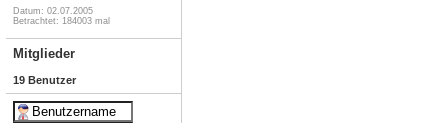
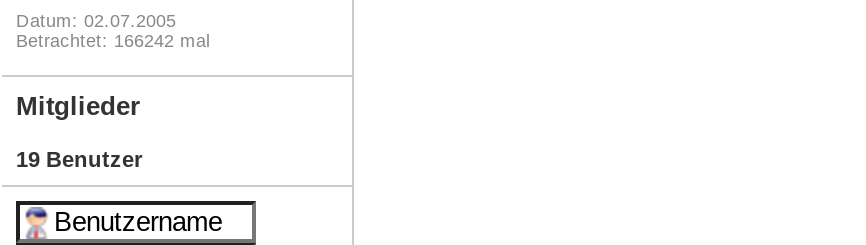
- Betrachtet: 184003 mal
+ Betrachtet: 166242 mal
